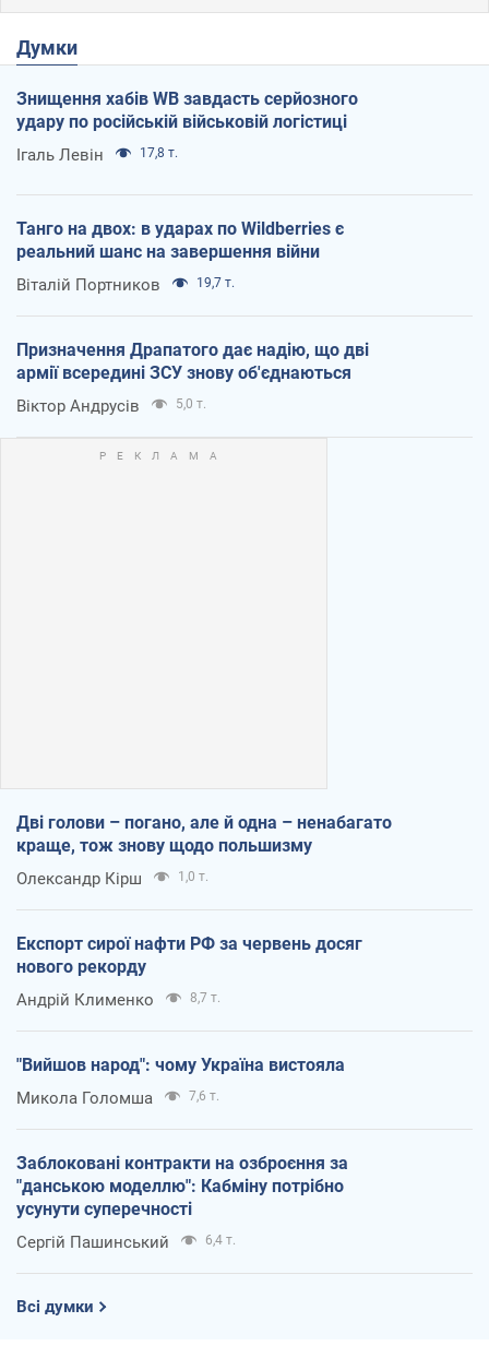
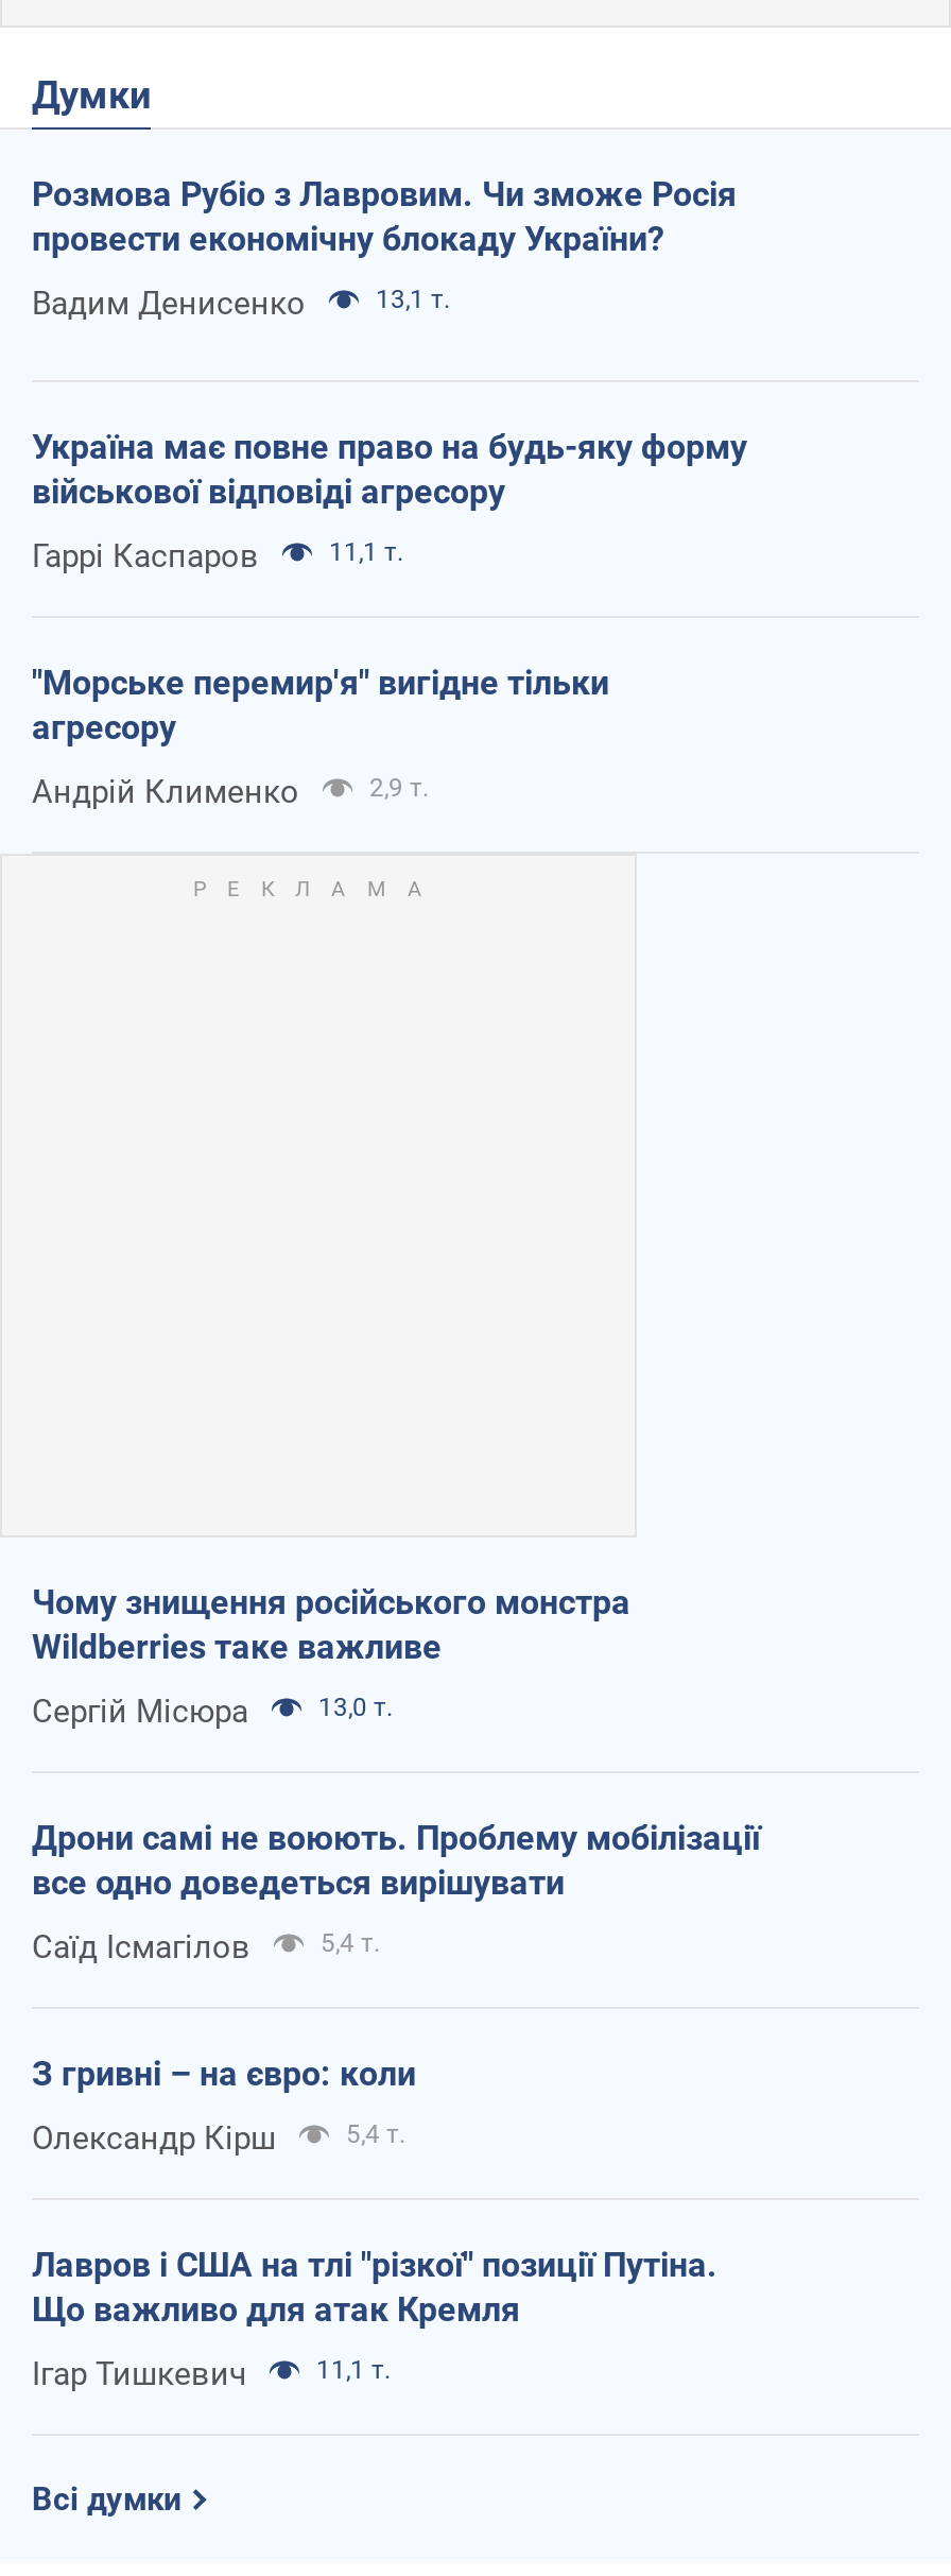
- Знищення хабів WB завдасть серйозного
- удару по російській військовій логістиці
- Ігаль Левін
- 17,8 т.
+ Розмова Рубіо з Лавровим. Чи зможе Росія
+ провести економічну блокаду України?
+ Вадим Денисенко
+ 13,1 т.

- Танго на двох: в ударах по Wildberries є
- реальний шанс на завершення війни
- Віталій Портников
- 19,7 т.
- Призначення Драпатого дає надію, що дві
- армії всередині ЗСУ знову об'єднаються
- Віктор Андрусів
- 5,0 т.
+ Україна має повне право на будь-яку форму
+ військової відповіді агресору
+ Гаррі Каспаров
+ 11,1 т.
+ "Морське перемир'я" вигідне тільки
+ агресору
+ 2,9 т.

- Дві голови – погано, але й одна – ненабагато
- краще, тож знову щодо польшизму
+ Чому знищення російського монстра
+ Wildberries таке важливе
+ Сергій Місюра
+ 13,0 т.
+ Дрони самі не воюють. Проблему мобілізації
+ все одно доведеться вирішувати
+ Саїд Ісмагілов
+ 5,4 т.
+ З гривні – на євро: коли

- 1,0 т.
- Експорт сирої нафти РФ за червень досяг
- нового рекорду
- 8,7 т.
- "Вийшов народ": чому Україна вистояла
- Микола Голомша
- 7,6 т.
- Заблоковані контракти на озброєння за
- "данською моделлю": Кабміну потрібно
- усунути суперечності
- Сергій Пашинський
- 6,4 т.
+ 5,4 т.
+ Лавров і США на тлі "різкої" позиції Путіна.
+ Що важливо для атак Кремля
+ Ігар Тишкевич
+ 11,1 т.

moved down: Олександр Кірш

moved up: Андрій Клименко
